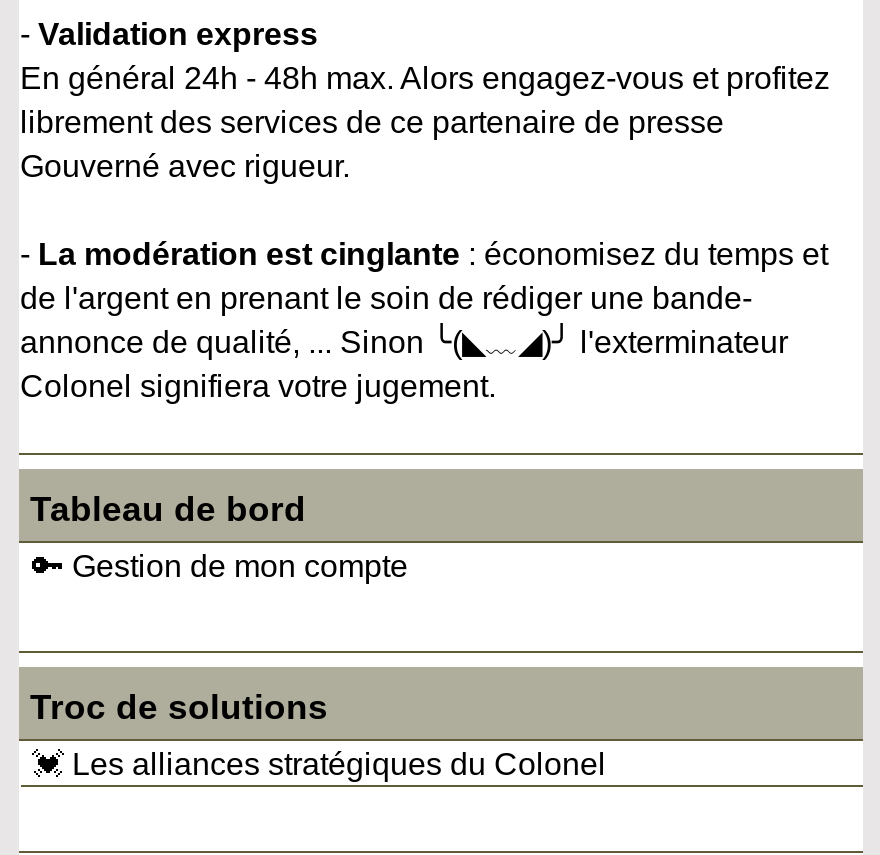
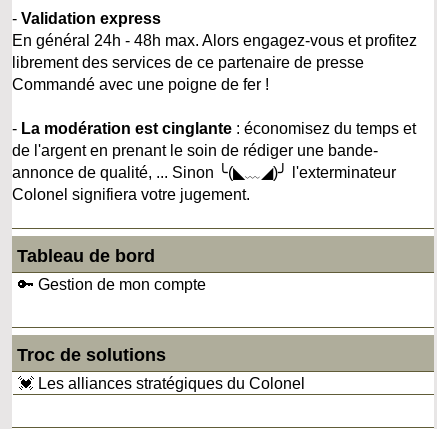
- Gouverné avec rigueur.
+ Commandé avec une poigne de fer !
